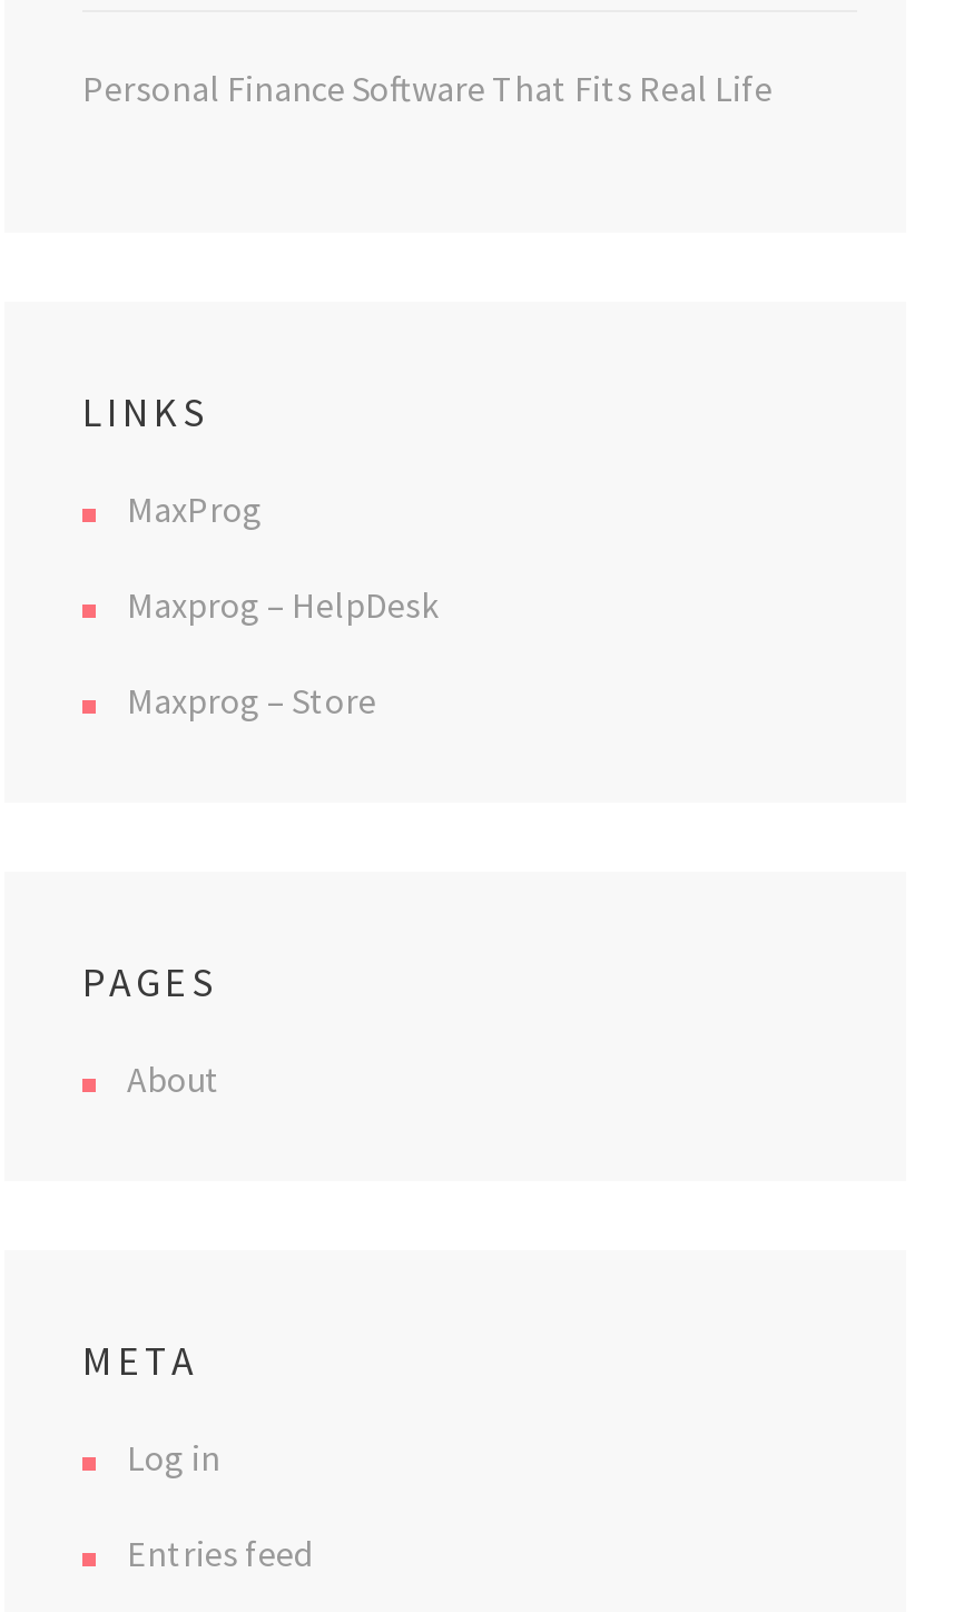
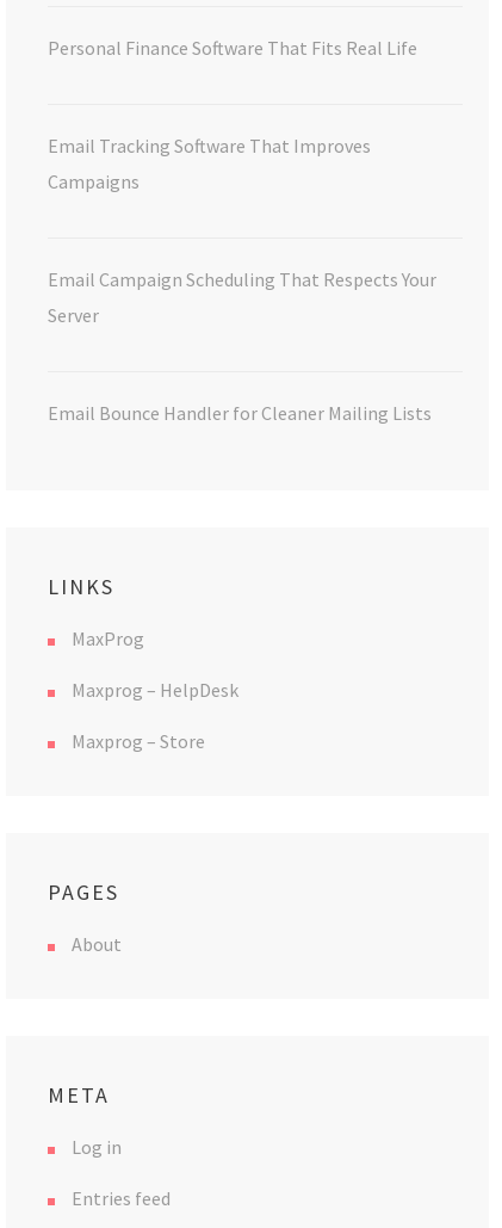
+ Email Tracking Software That Improves
+ Campaigns

+ Email Campaign Scheduling That Respects Your
+ Server

+ Email Bounce Handler for Cleaner Mailing Lists
